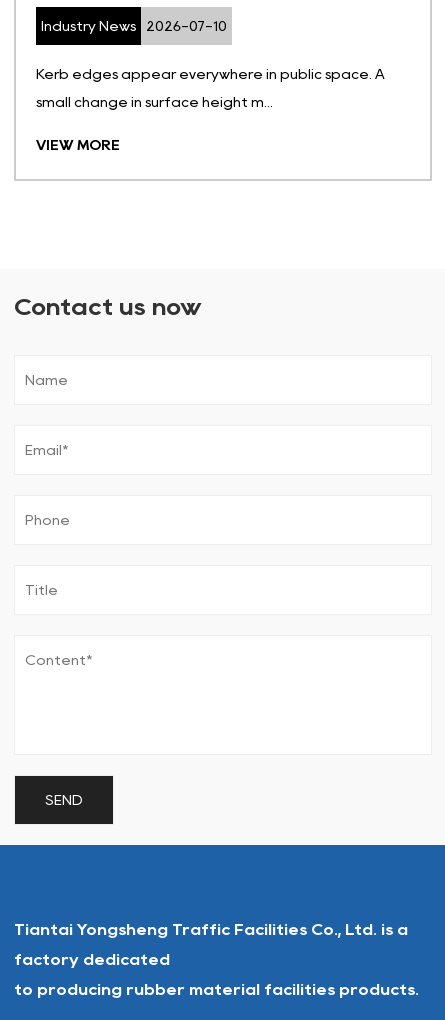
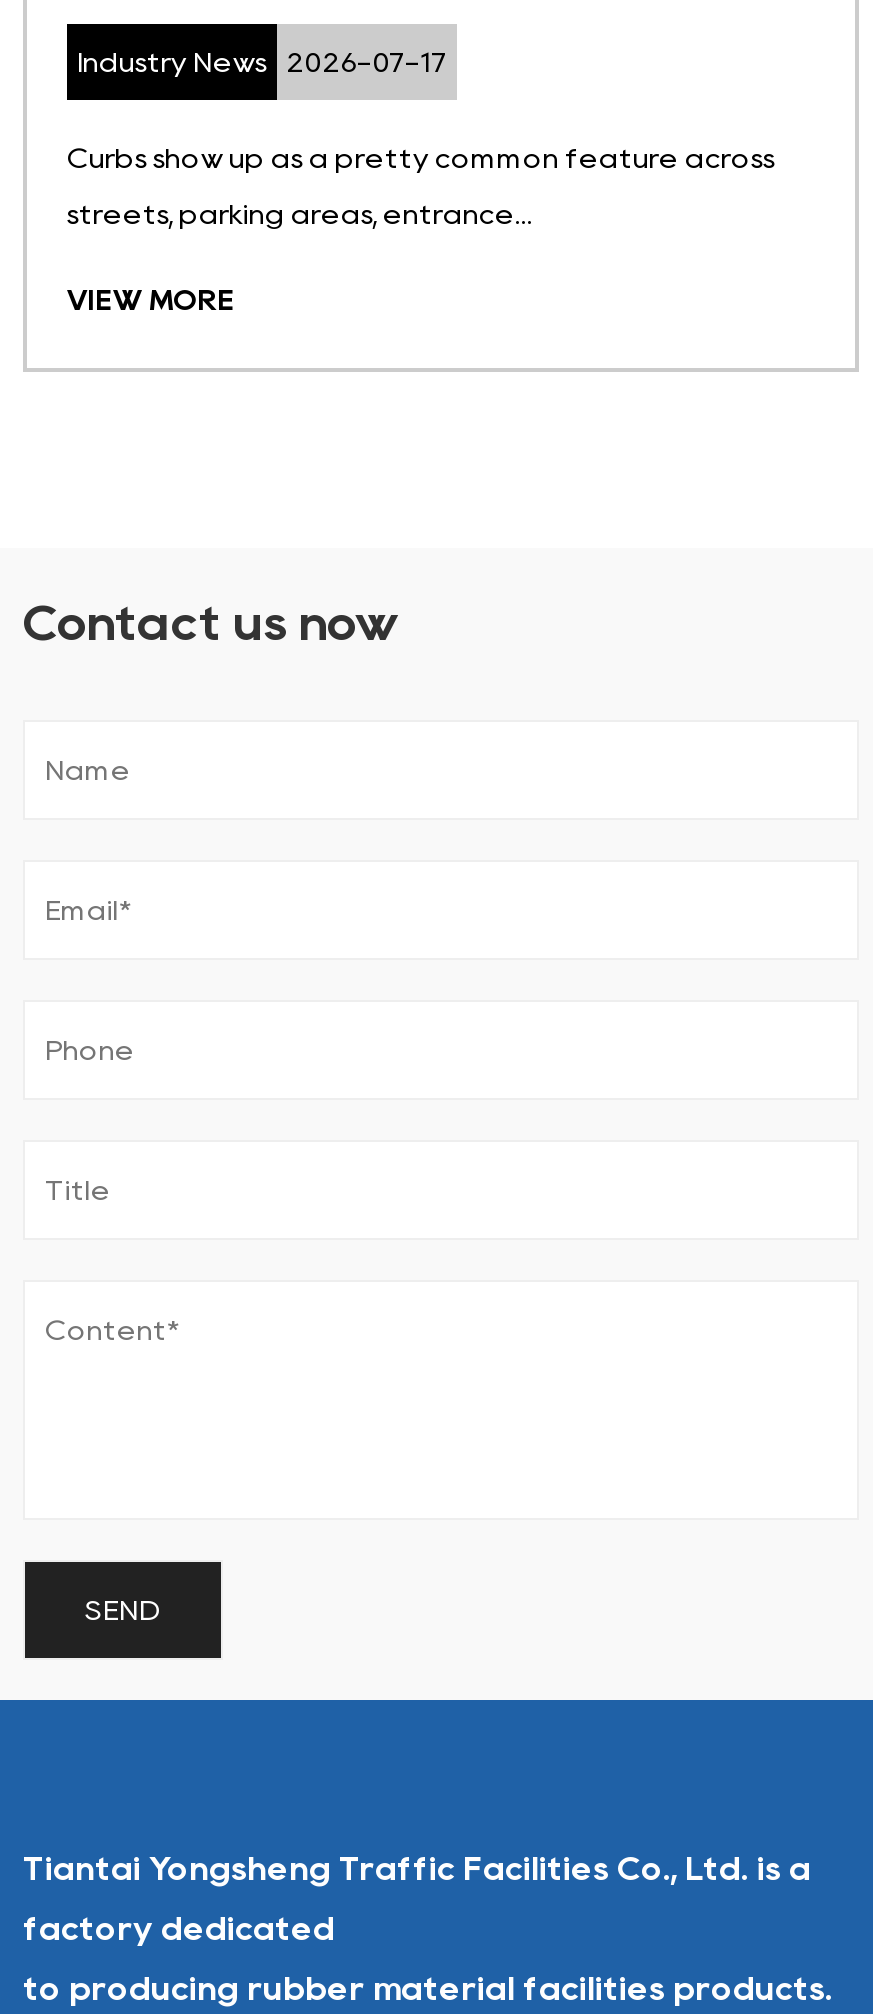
- Industry News 2026-07-10
+ Industry News 2026-07-17

- Kerb edges appear everywhere in public space. A
+ Curbs show up as a pretty common feature across

- small change in surface height m...
+ streets, parking areas, entrance...
